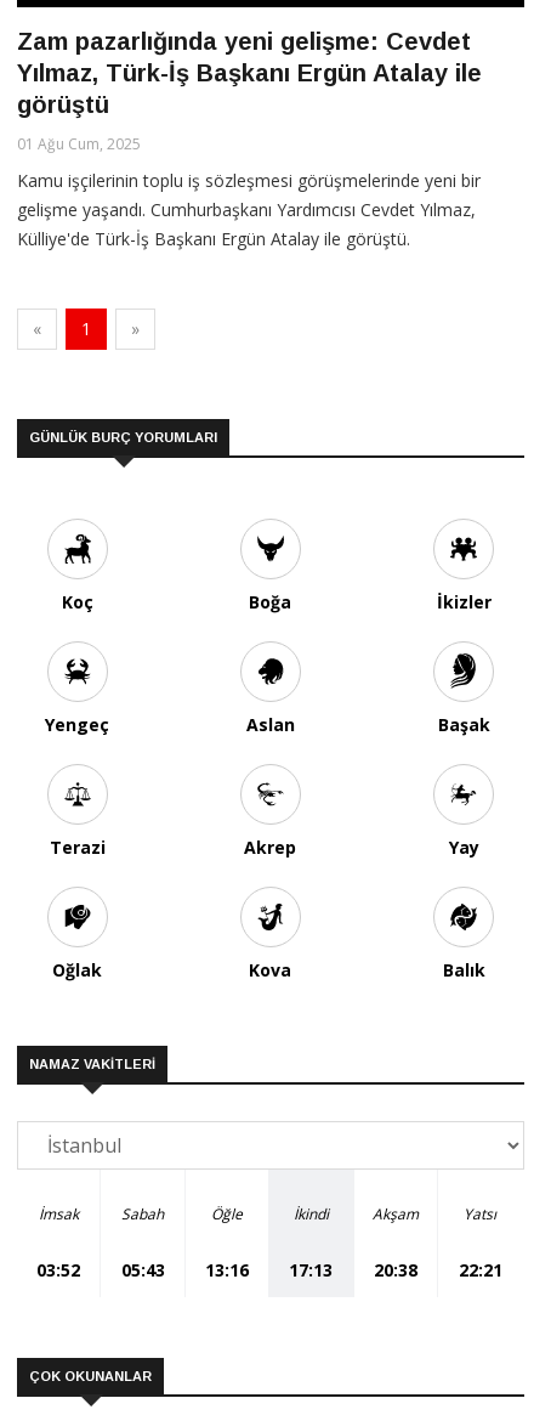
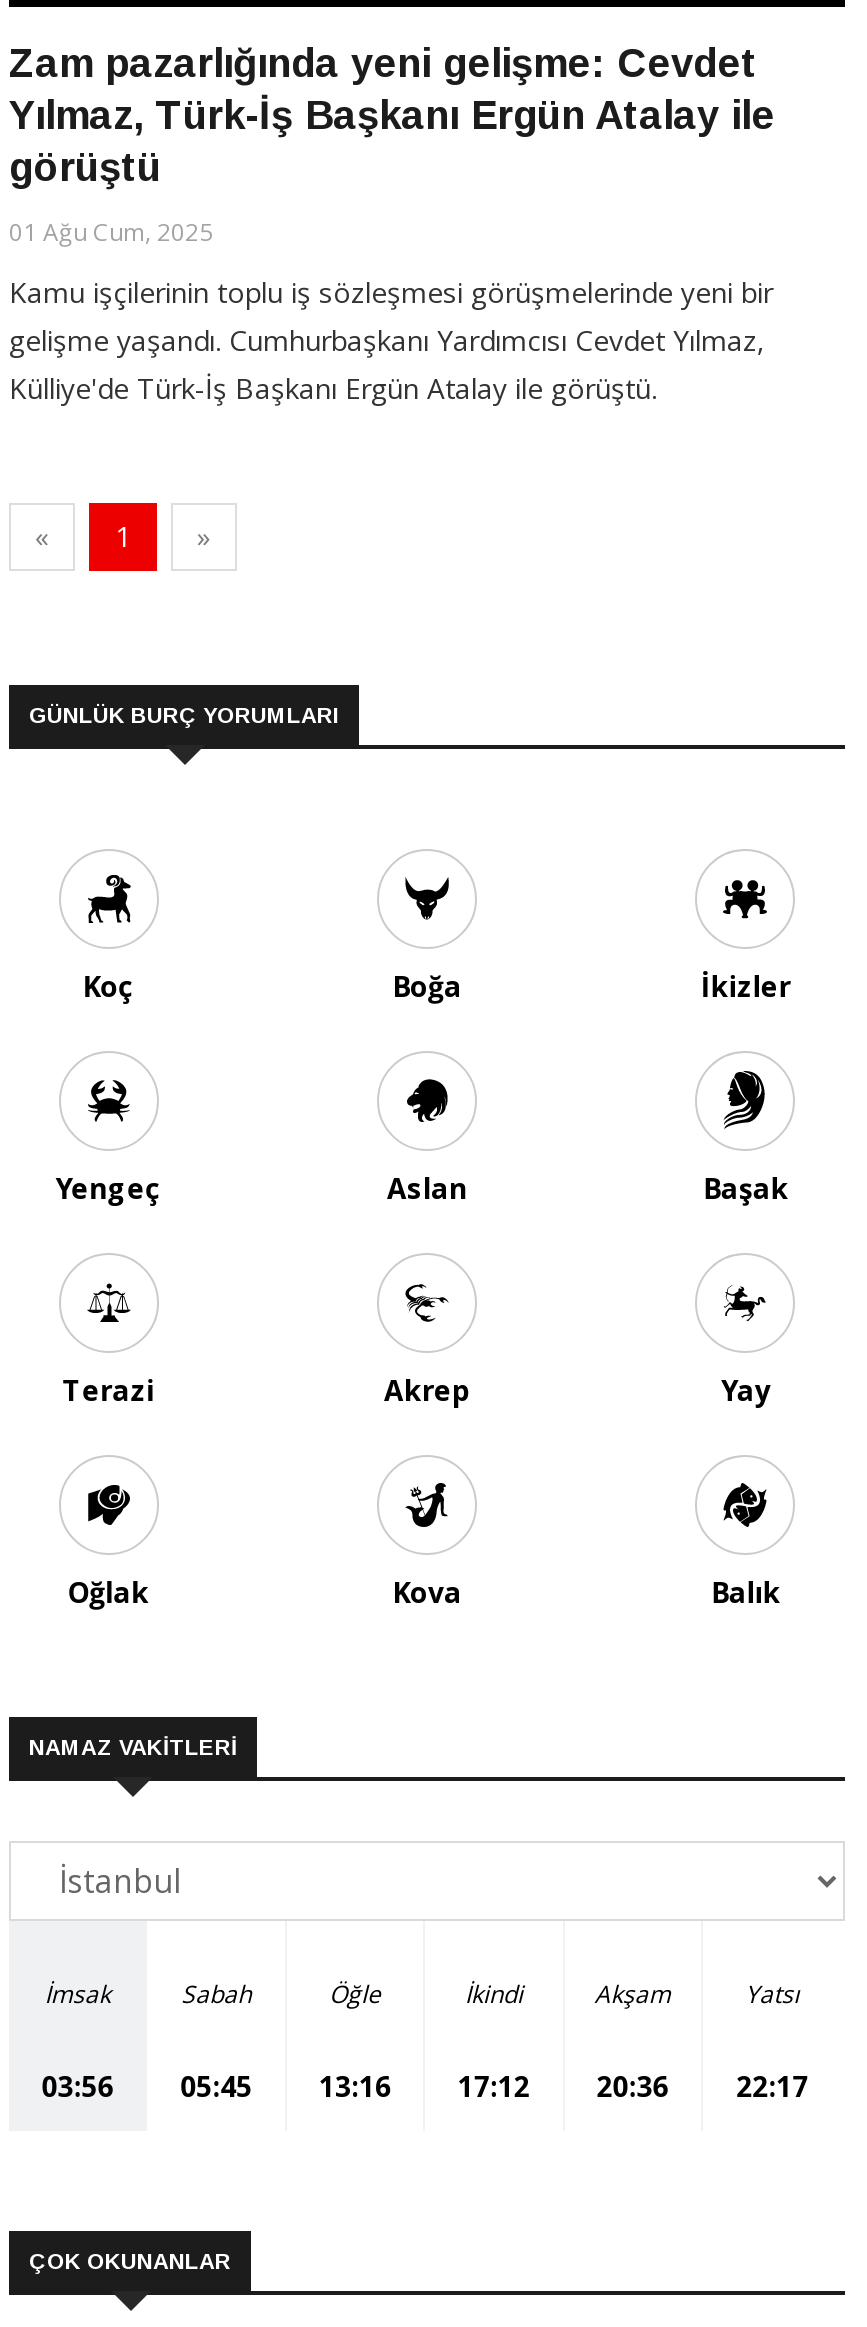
- 03:52
+ 03:56

- 05:43
+ 05:45

- 17:13
+ 17:12

- 20:38
+ 20:36

- 22:21
+ 22:17
